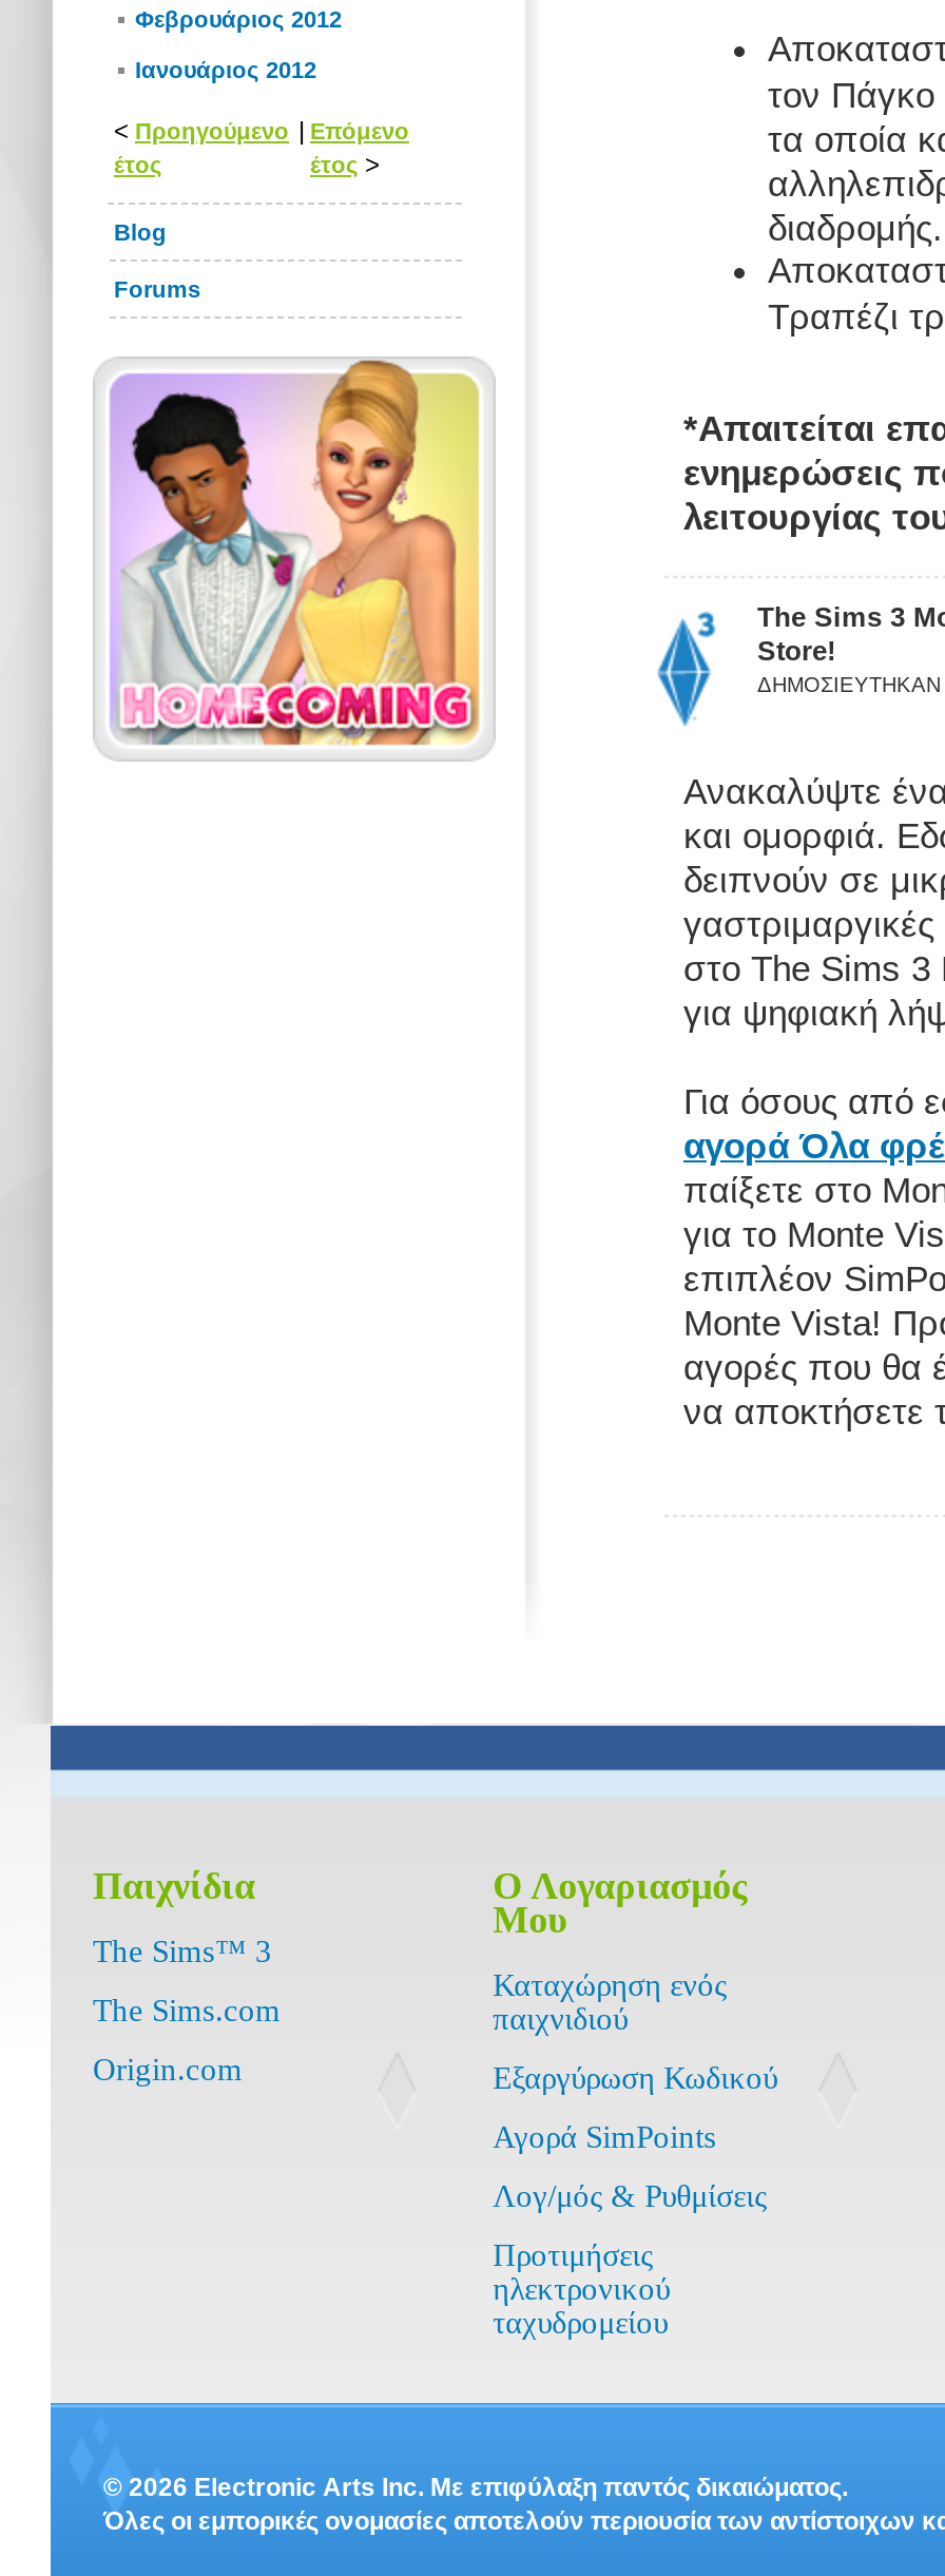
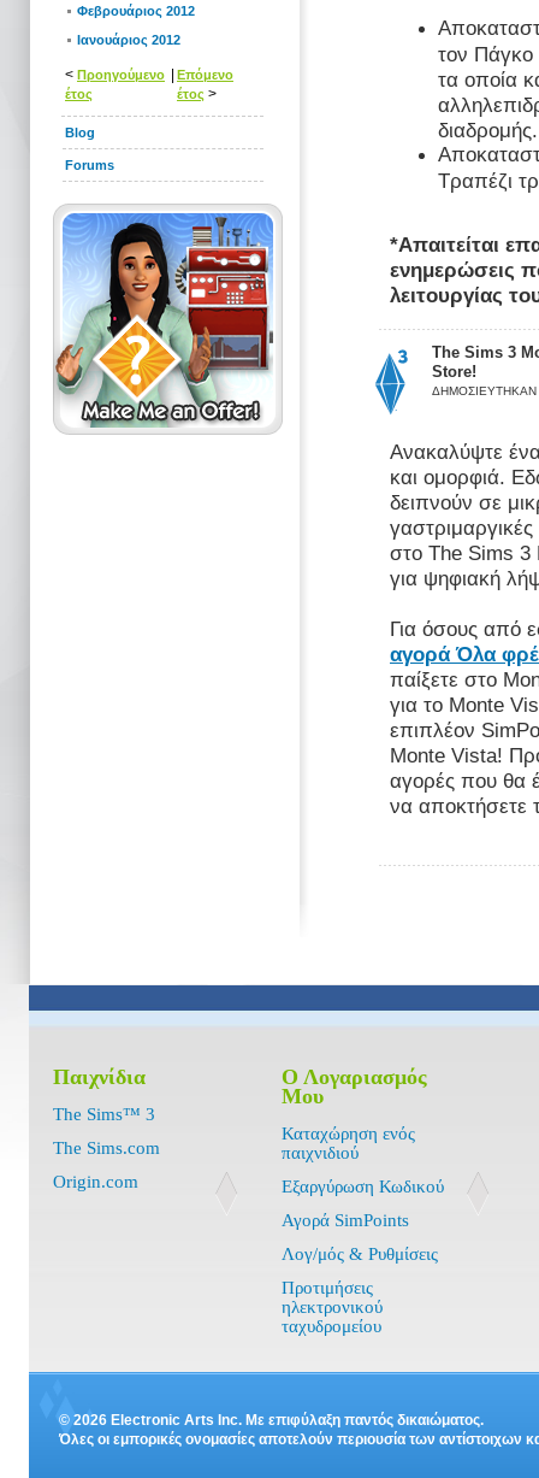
- [image]
+ [image]
